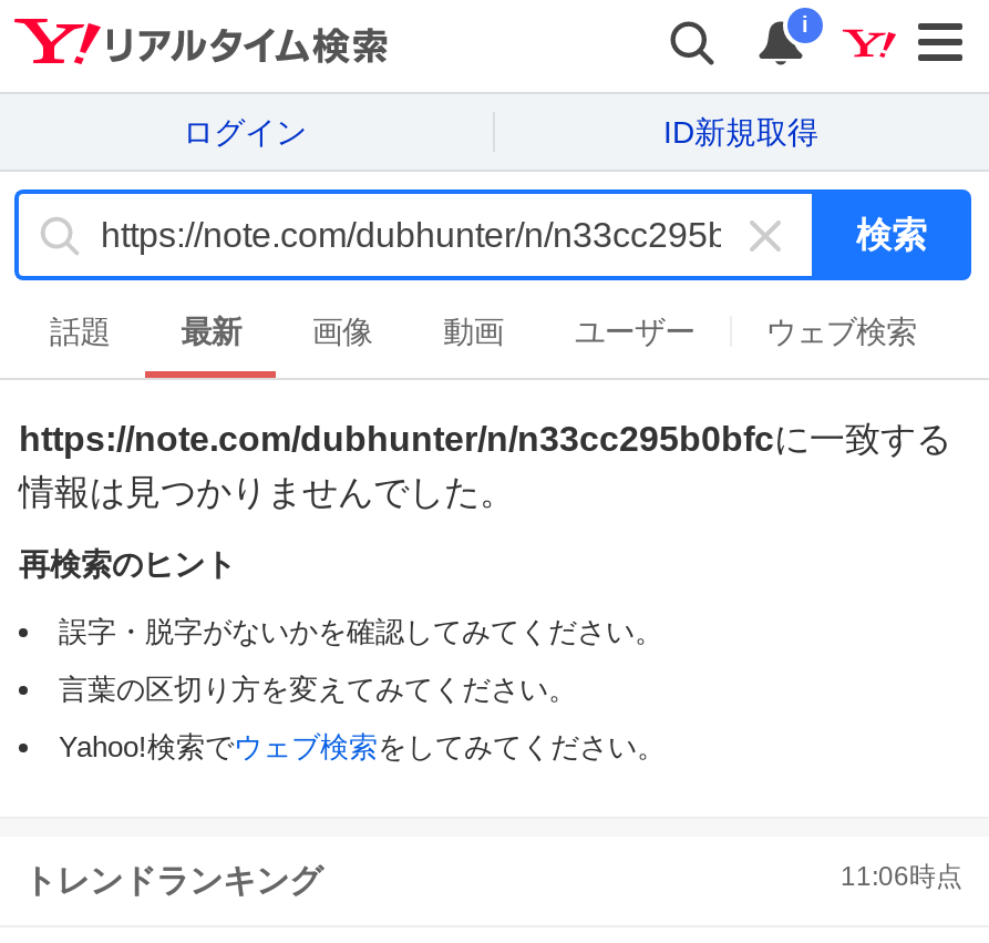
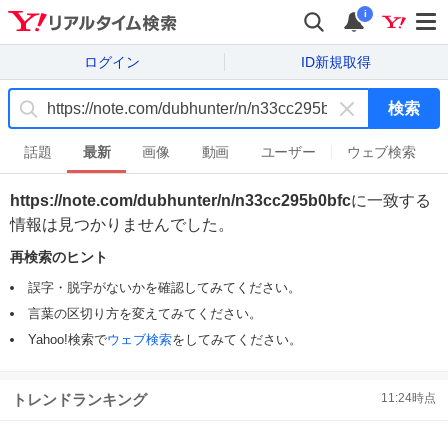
- 11:06時点
+ 11:24時点
